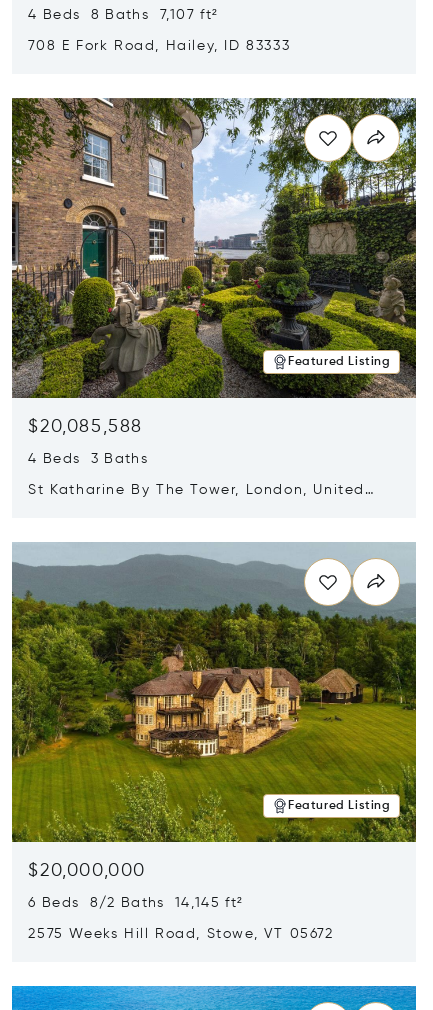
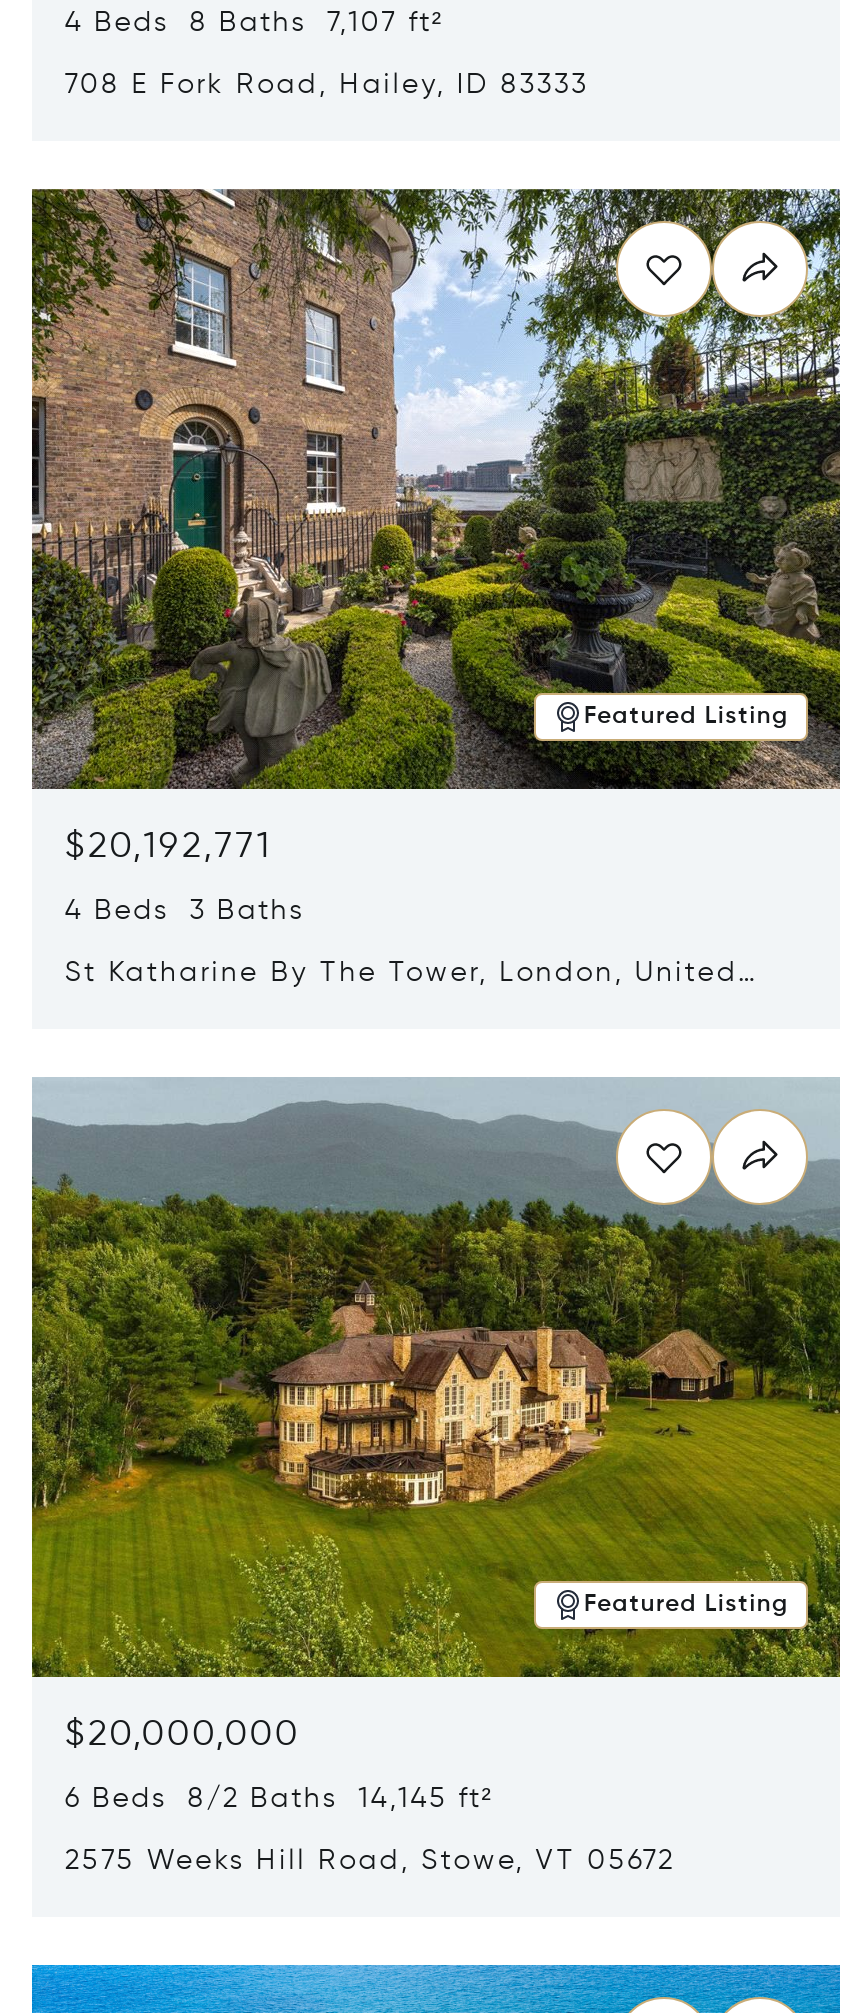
- $20,085,588
+ $20,192,771
